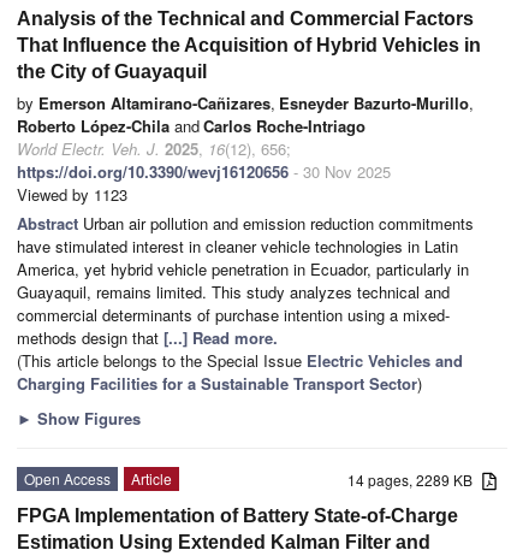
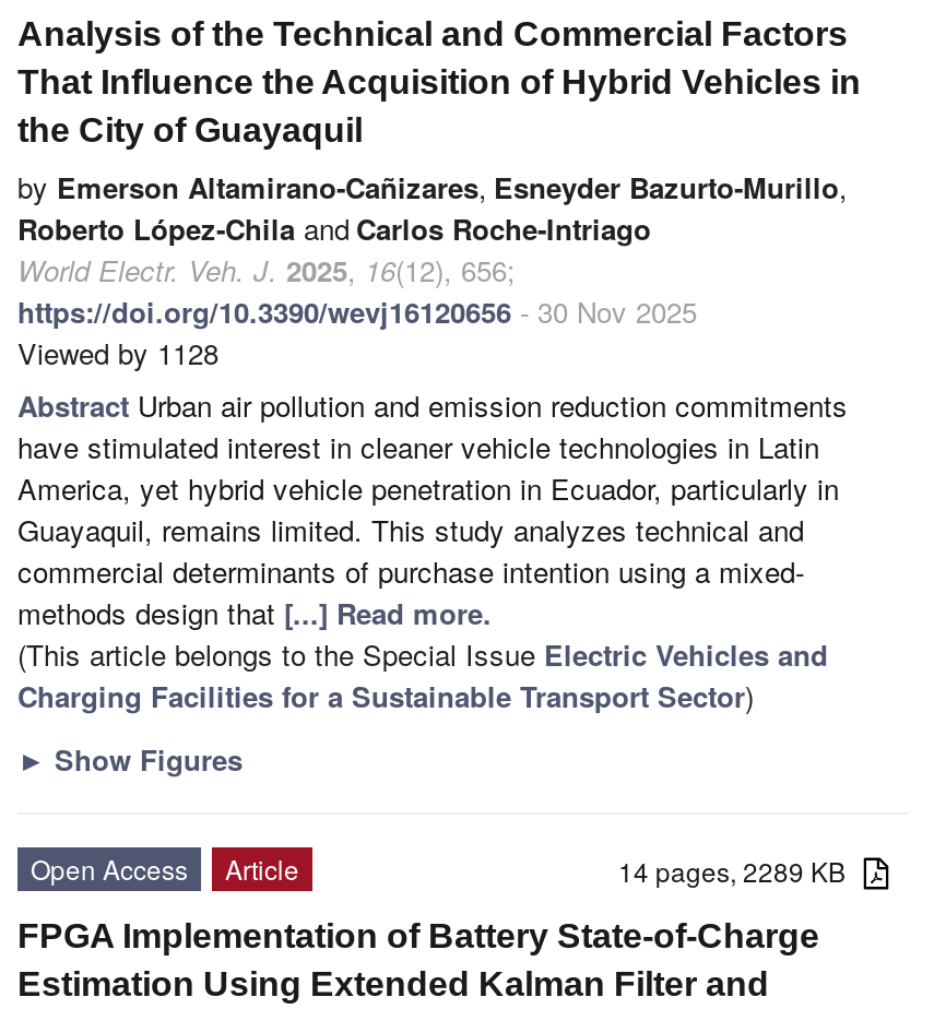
- Viewed by 1123
+ Viewed by 1128
